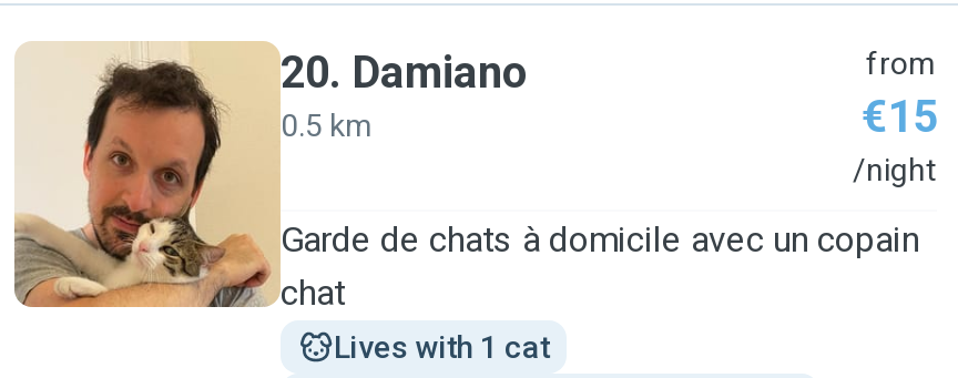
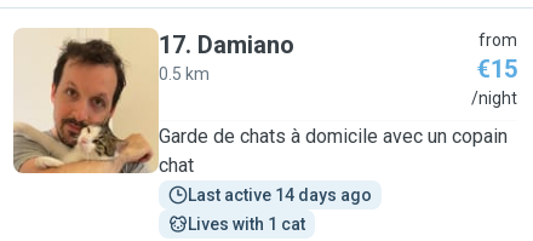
- 20. Damiano
+ 17. Damiano

+ Last active 14 days ago
